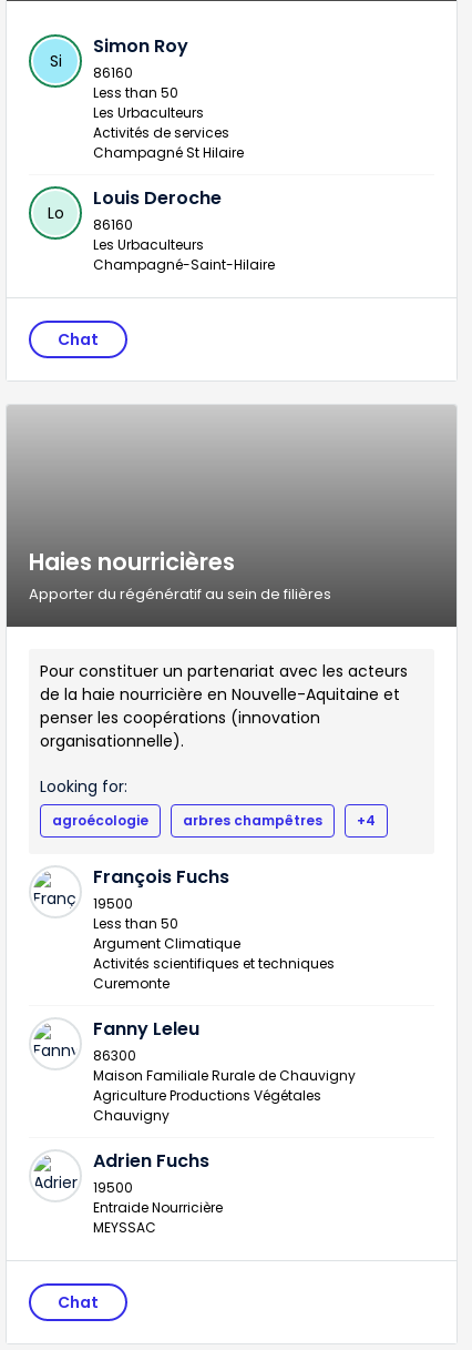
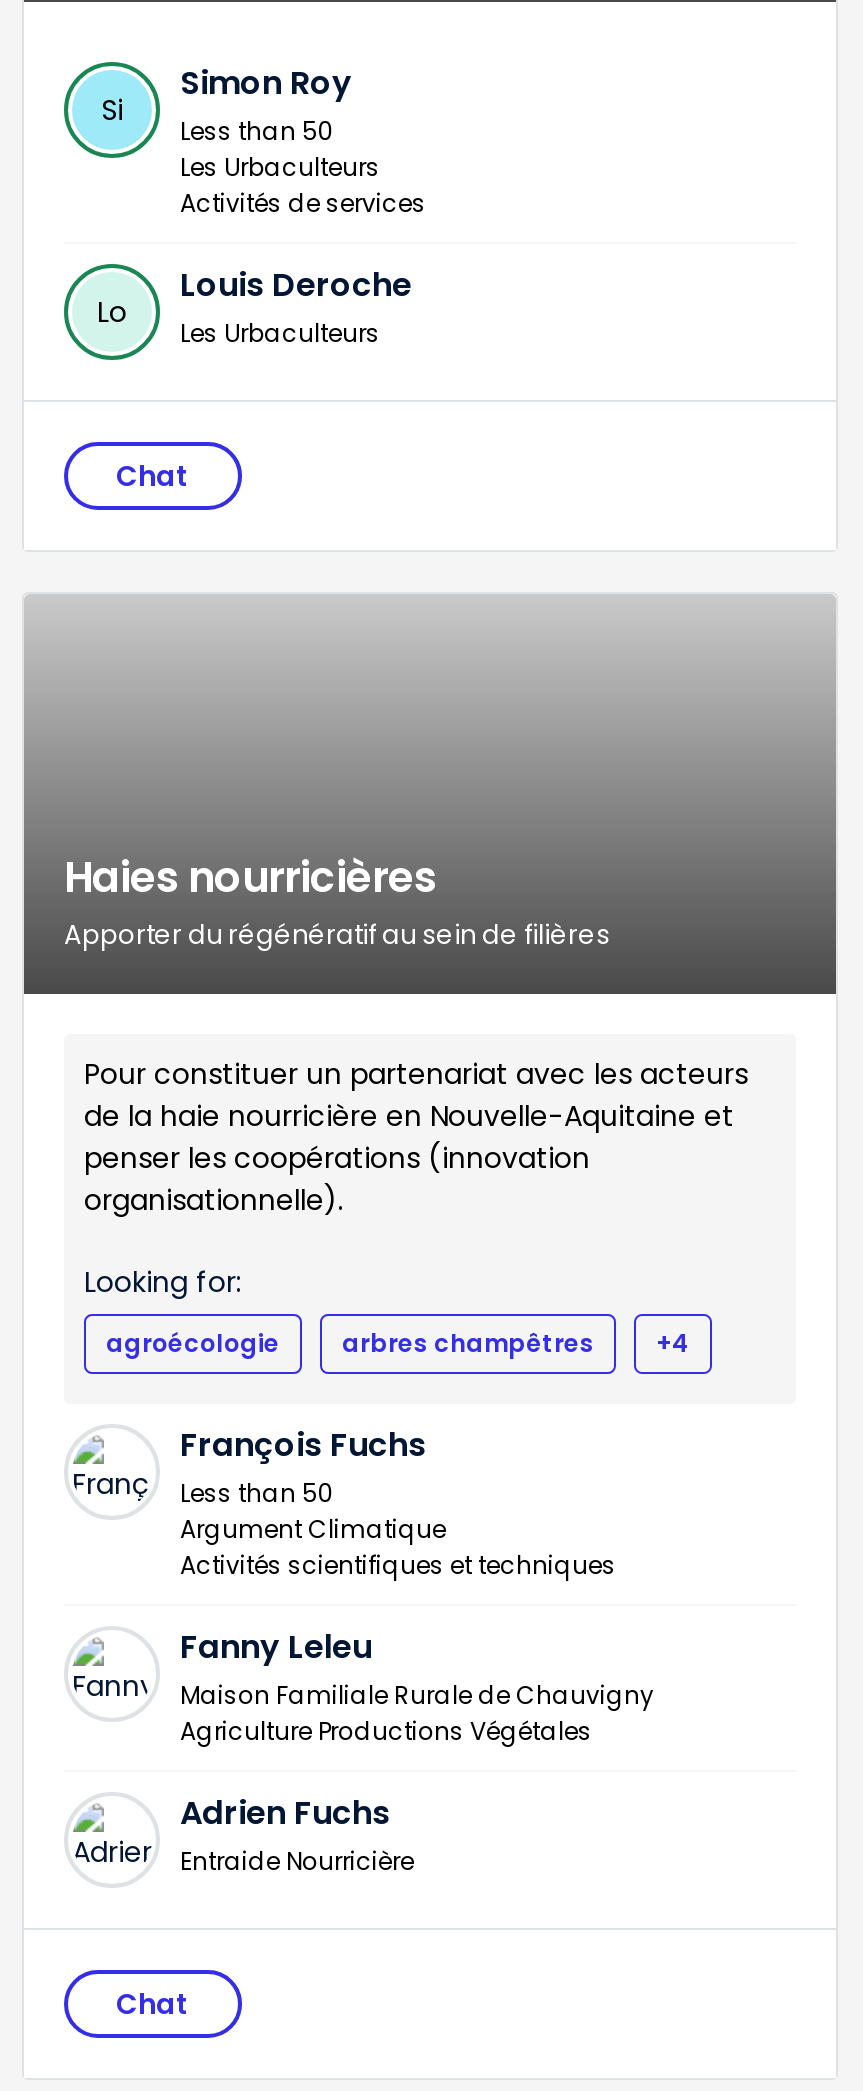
- 86160

- Champagné St Hilaire

- 86160

- Champagné-Saint-Hilaire

- 19500

- Curemonte

- 86300

- Chauvigny

- 19500

- MEYSSAC
